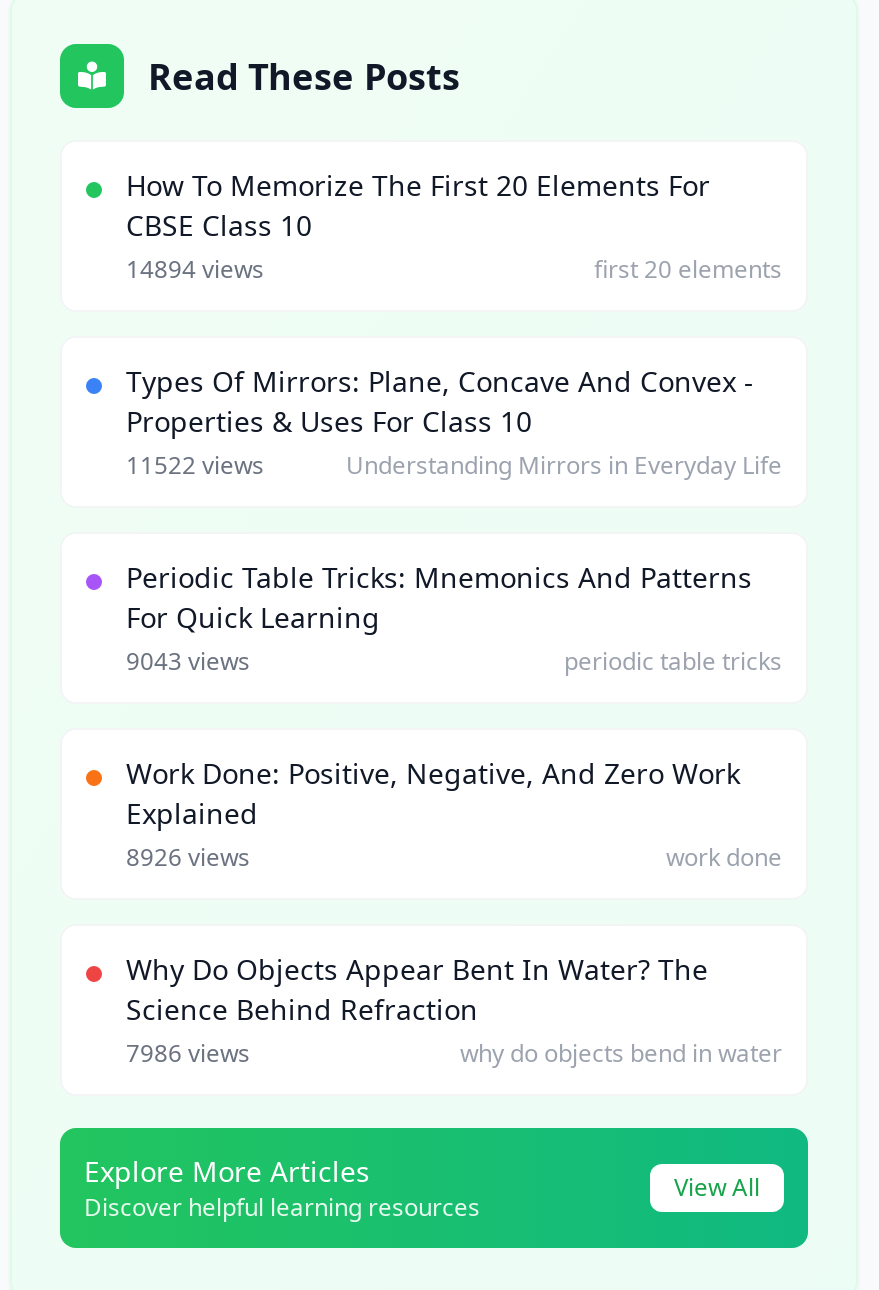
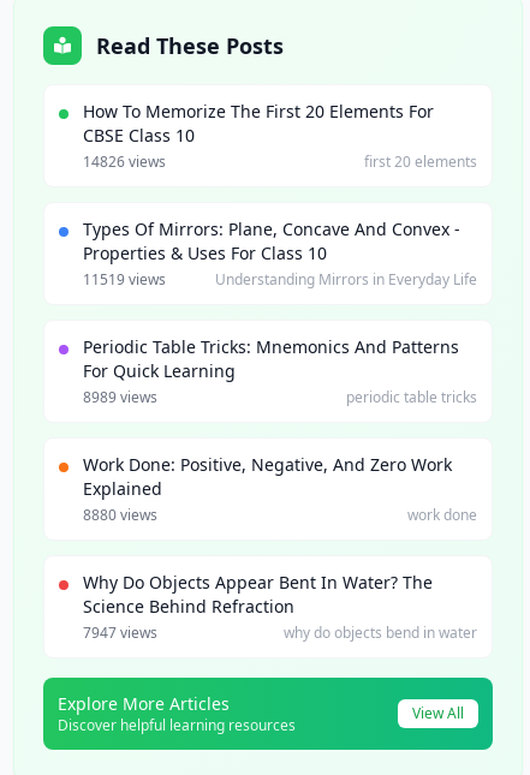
- 14894 views
+ 14826 views

- 11522 views
+ 11519 views

- 9043 views
+ 8989 views

- 8926 views
+ 8880 views

- 7986 views
+ 7947 views
